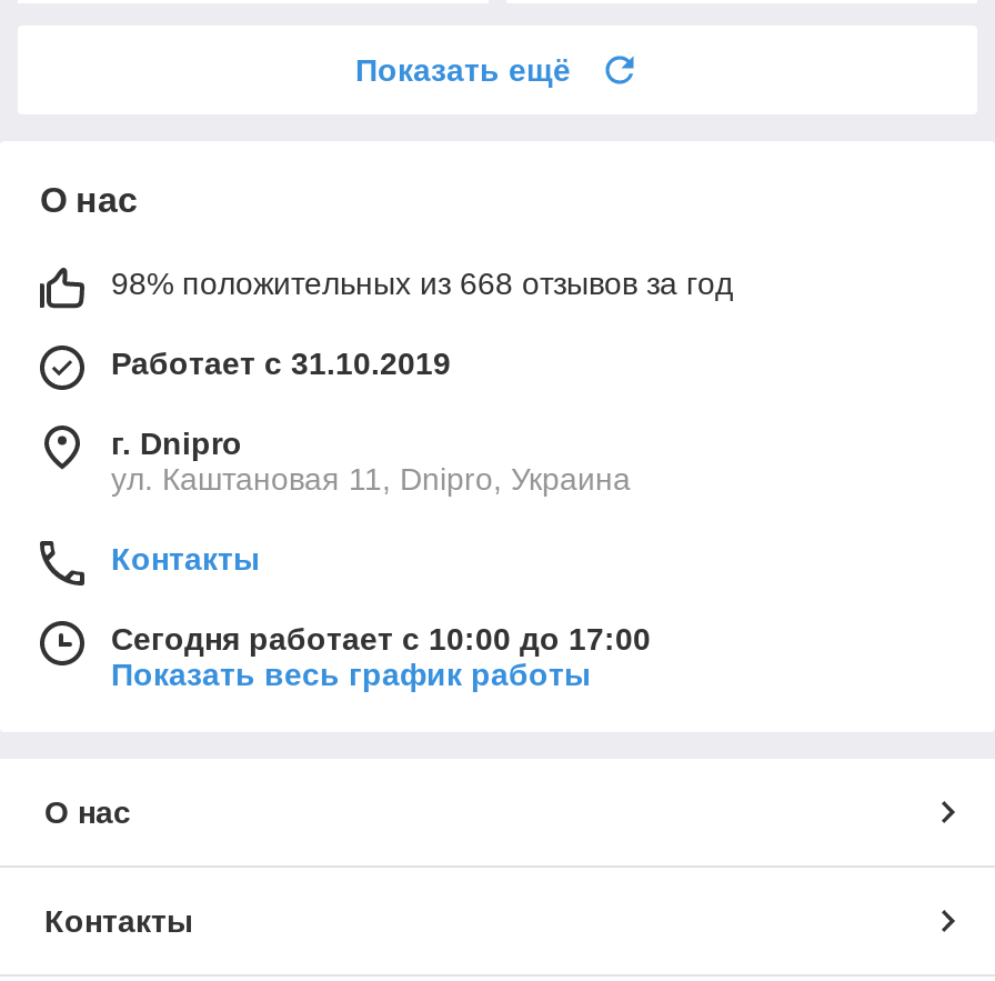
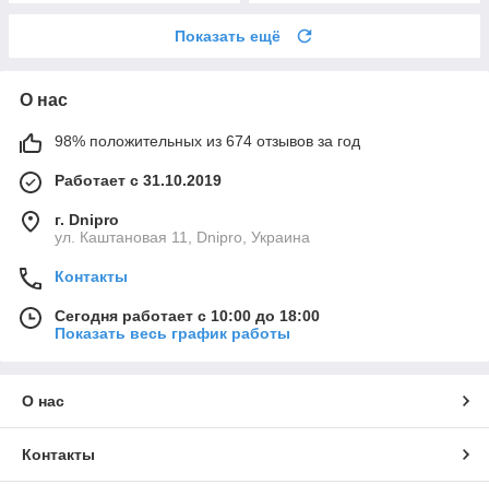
- 98% положительных из 668 отзывов за год
+ 98% положительных из 674 отзывов за год

- Сегодня работает с 10:00 до 17:00
+ Сегодня работает с 10:00 до 18:00
